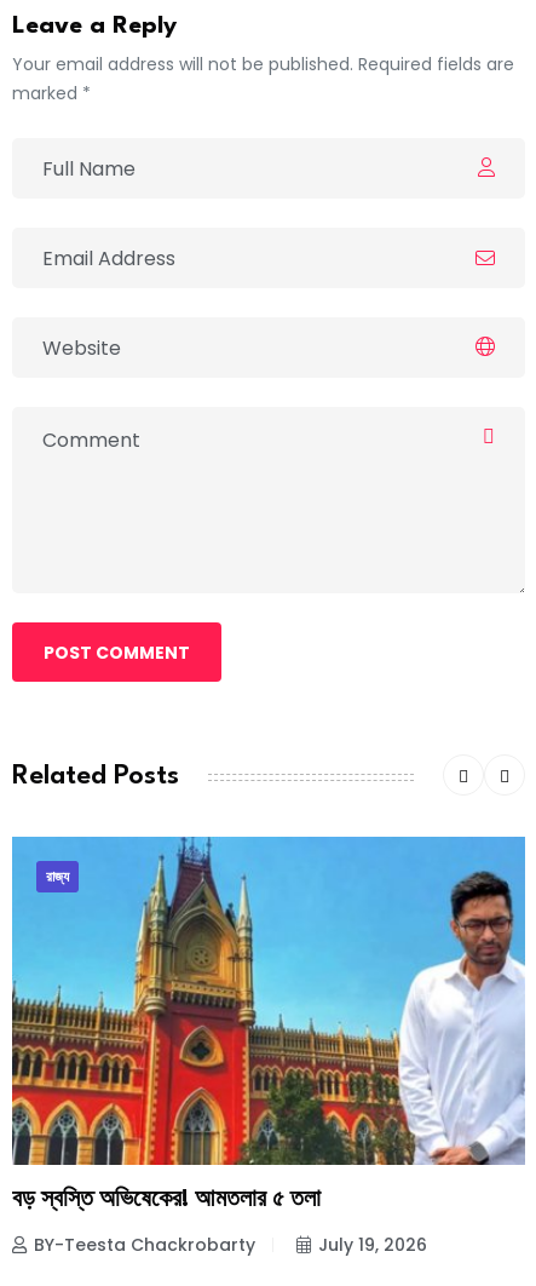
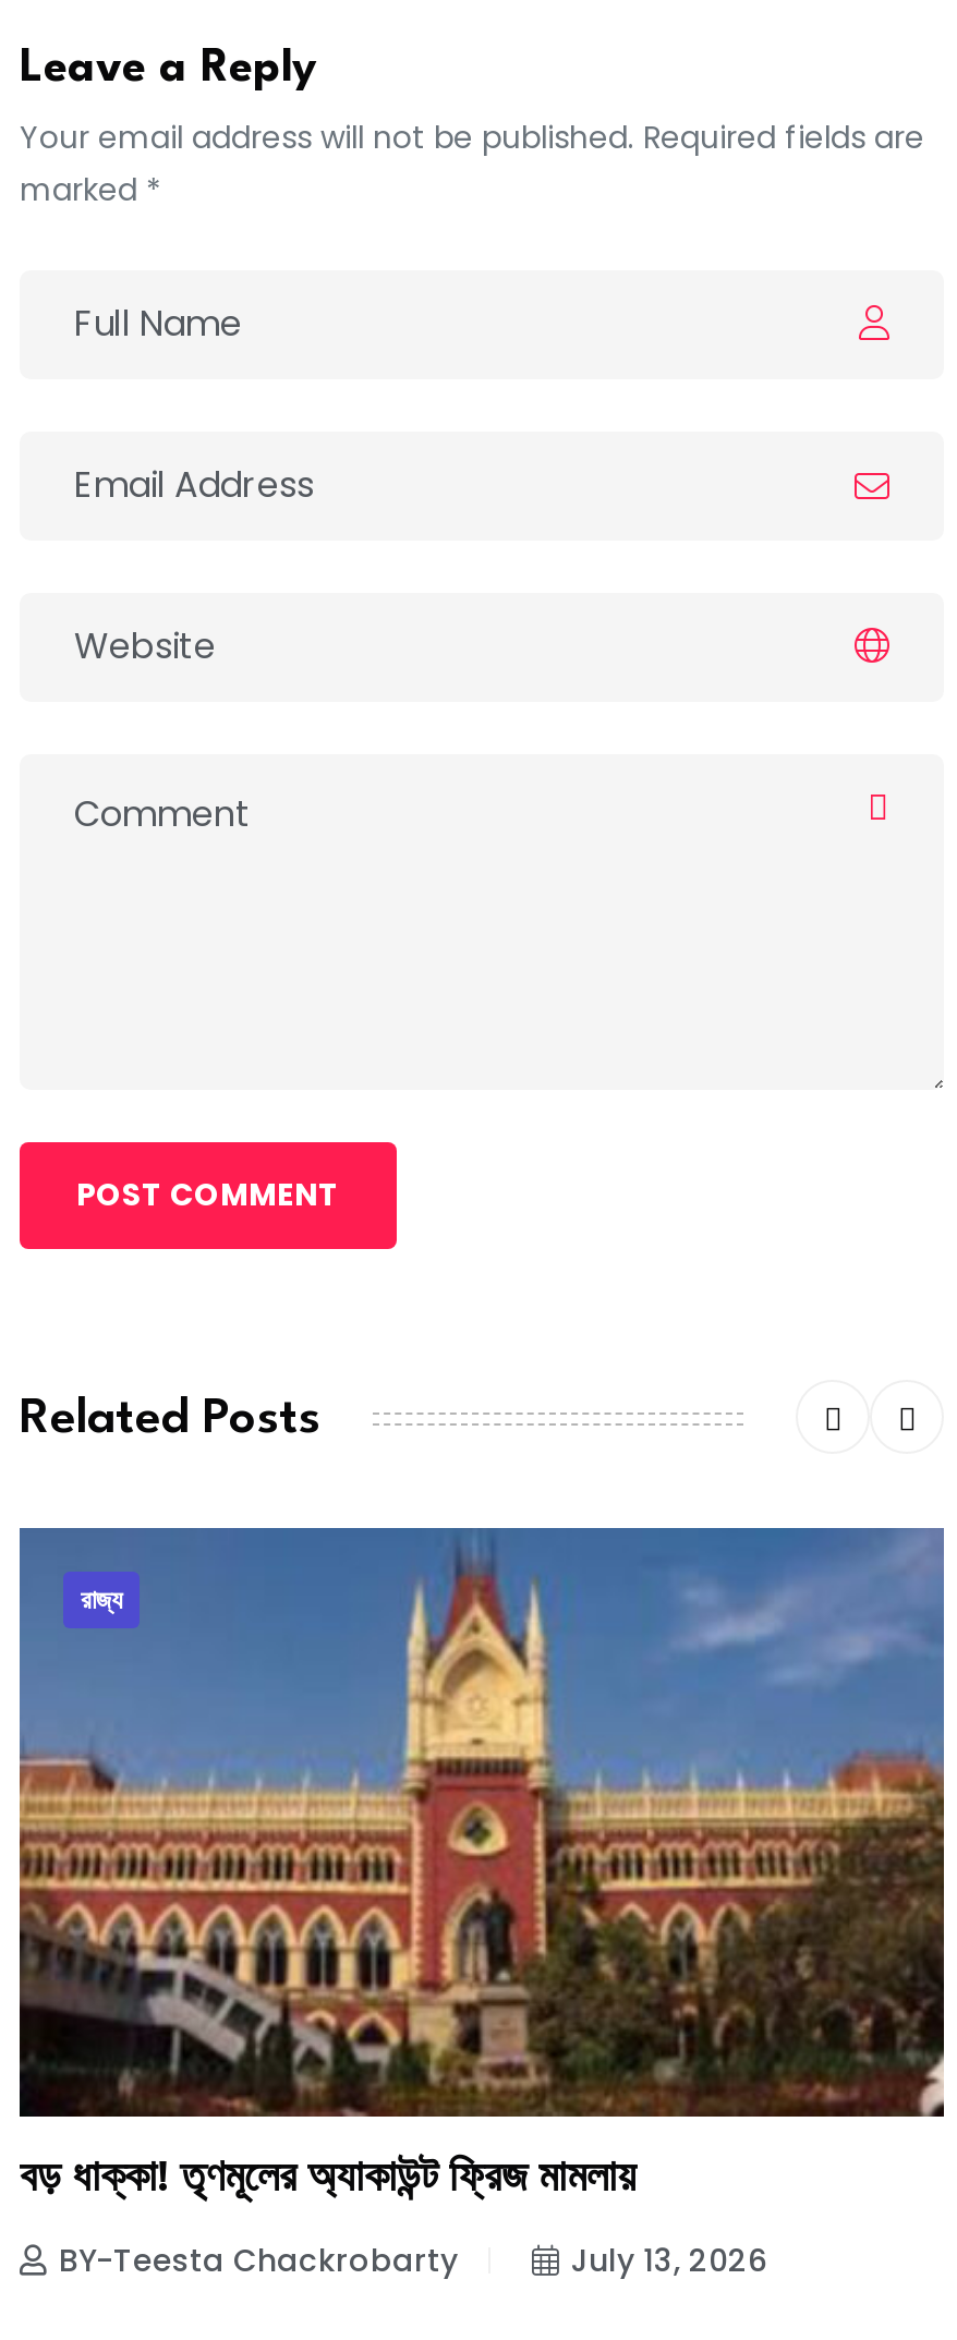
- [image]
- বড় স্বস্তি অভিষেকের! আমতলার ৫ তলা
+ [image]
+ বড় ধাক্কা! তৃণমূলের অ্যাকাউন্ট ফ্রিজ মামলায়

- July 19, 2026
+ July 13, 2026
